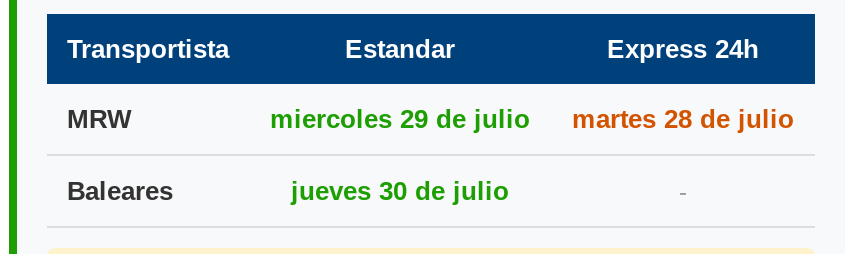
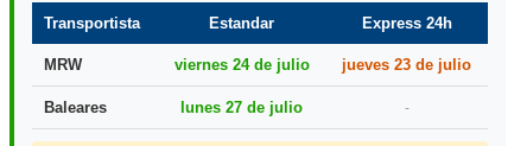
- miercoles 29 de julio
+ viernes 24 de julio

- martes 28 de julio
+ jueves 23 de julio

- jueves 30 de julio
+ lunes 27 de julio
